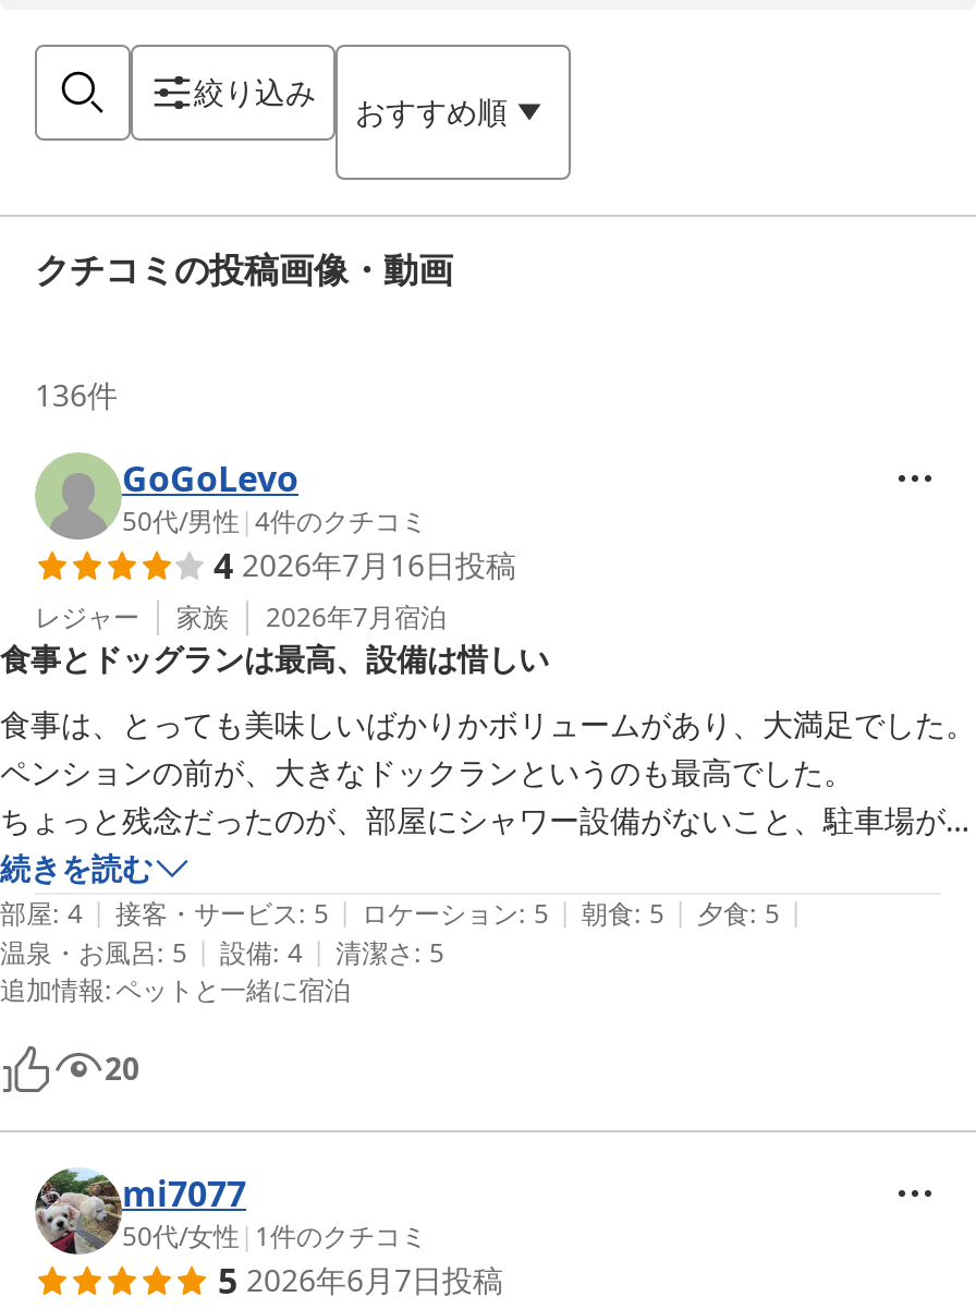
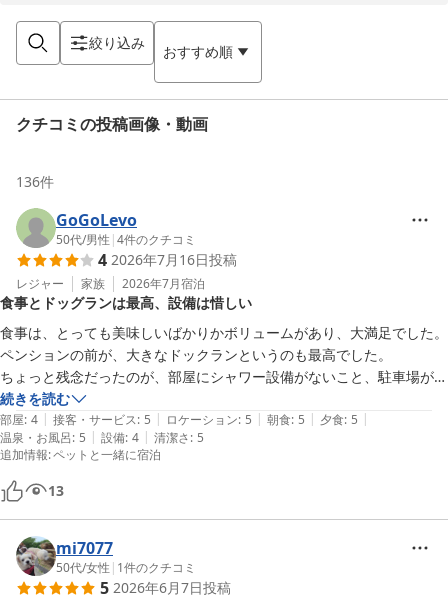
- 20
+ 13
